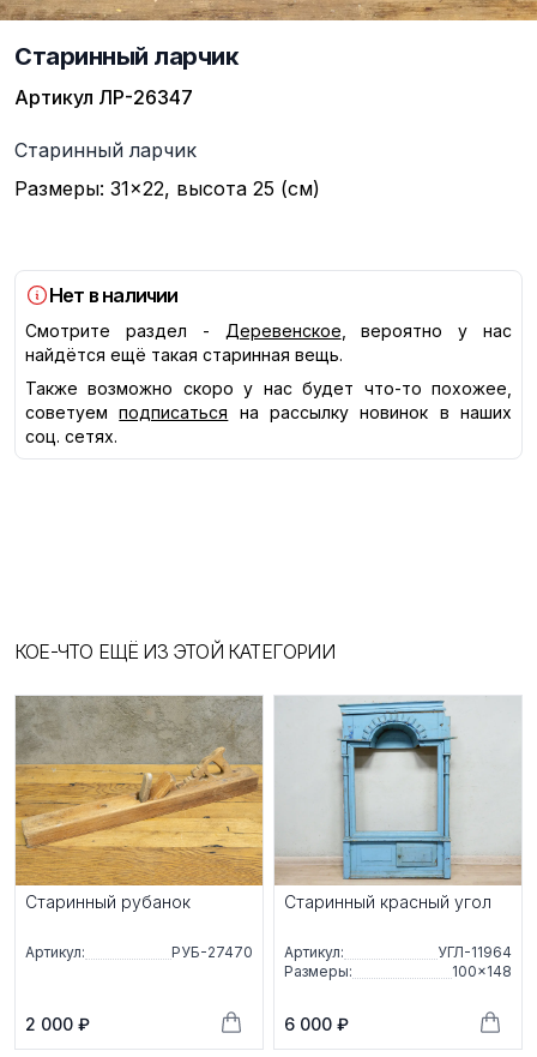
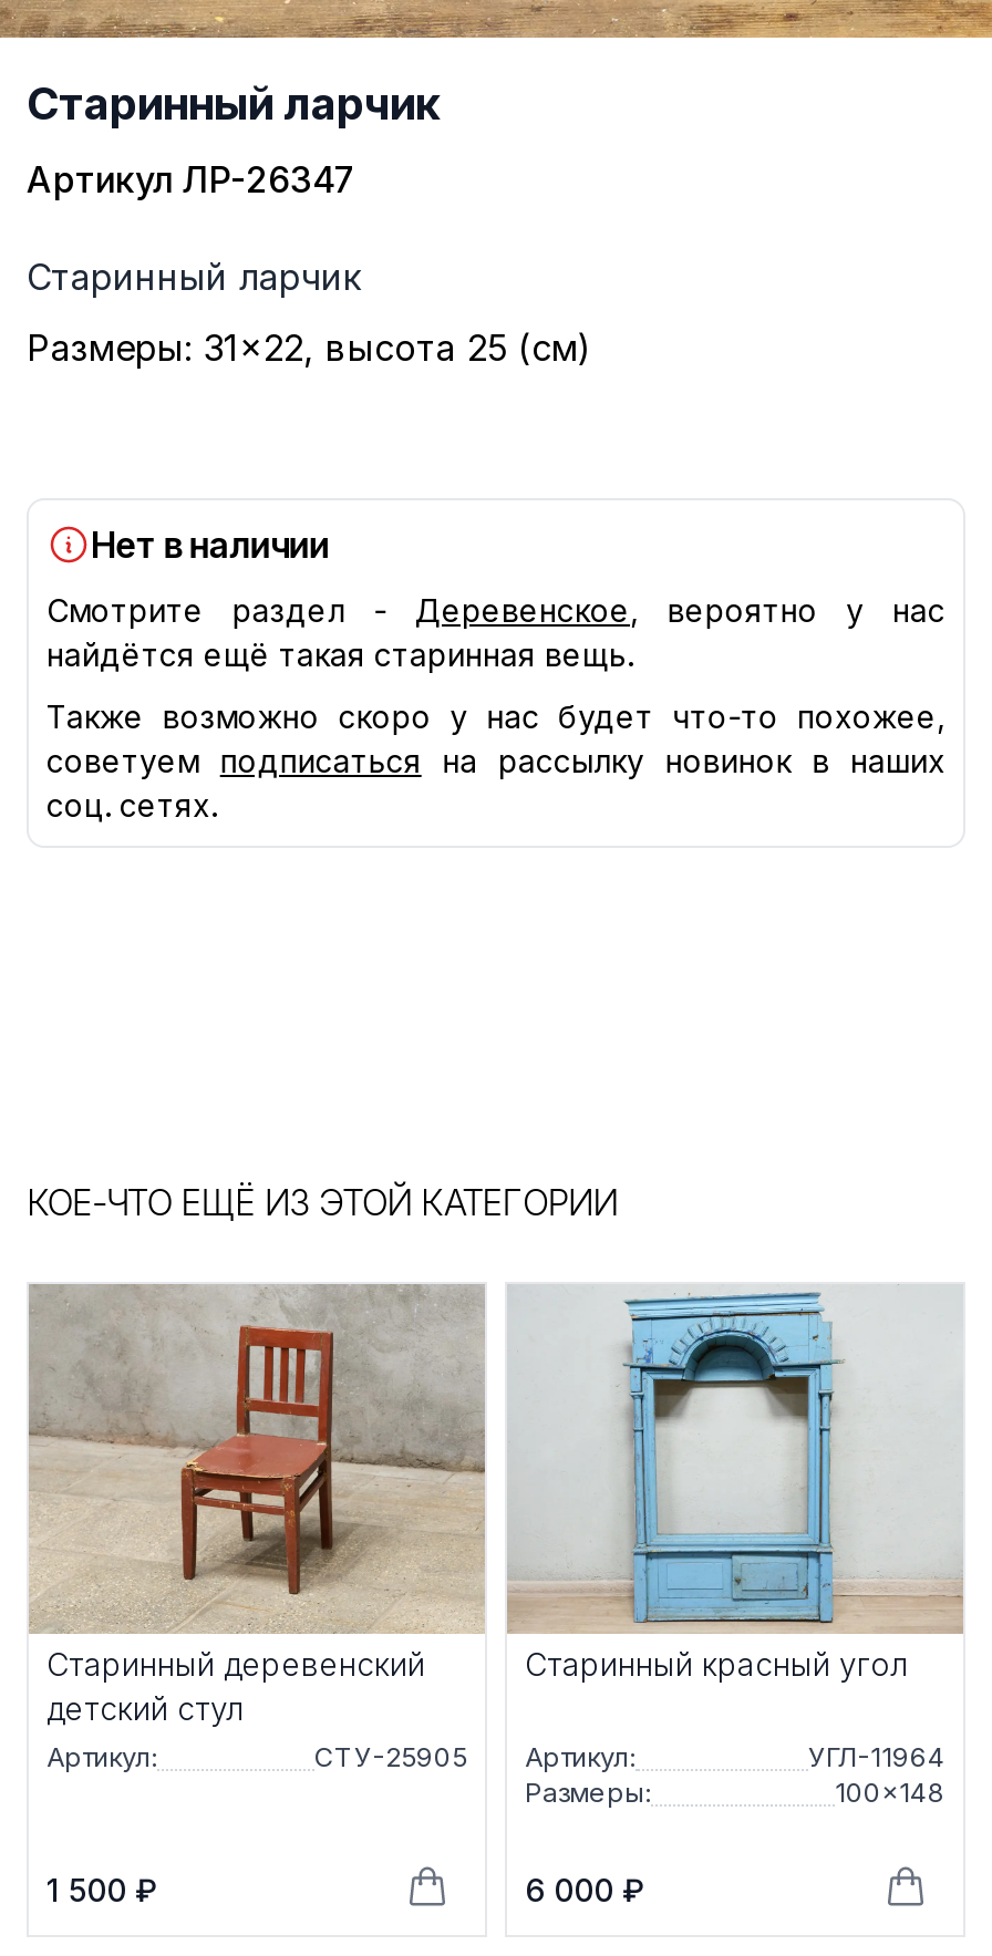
- [image]
- Старинный рубанок
+ [image]
+ Старинный деревенский
+ детский стул

- РУБ-27470 Артикул:
+ СТУ-25905 Артикул:

- 2 000 ₽
+ 1 500 ₽
